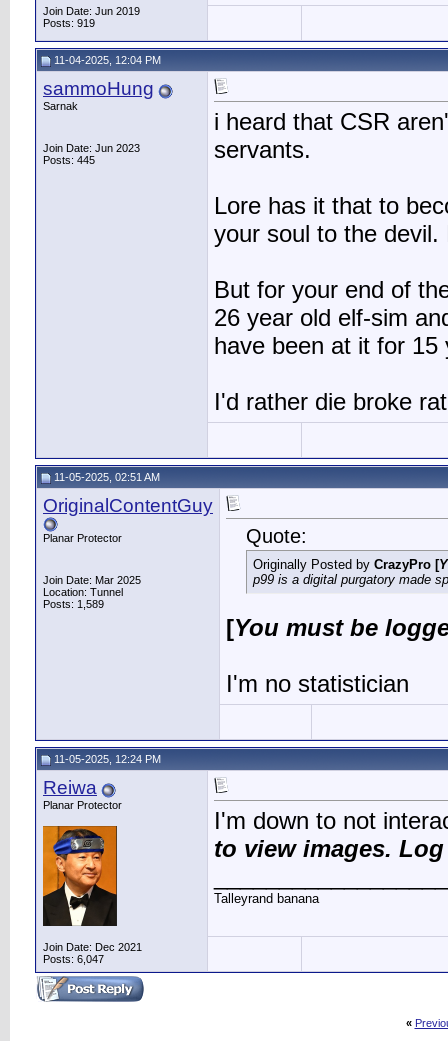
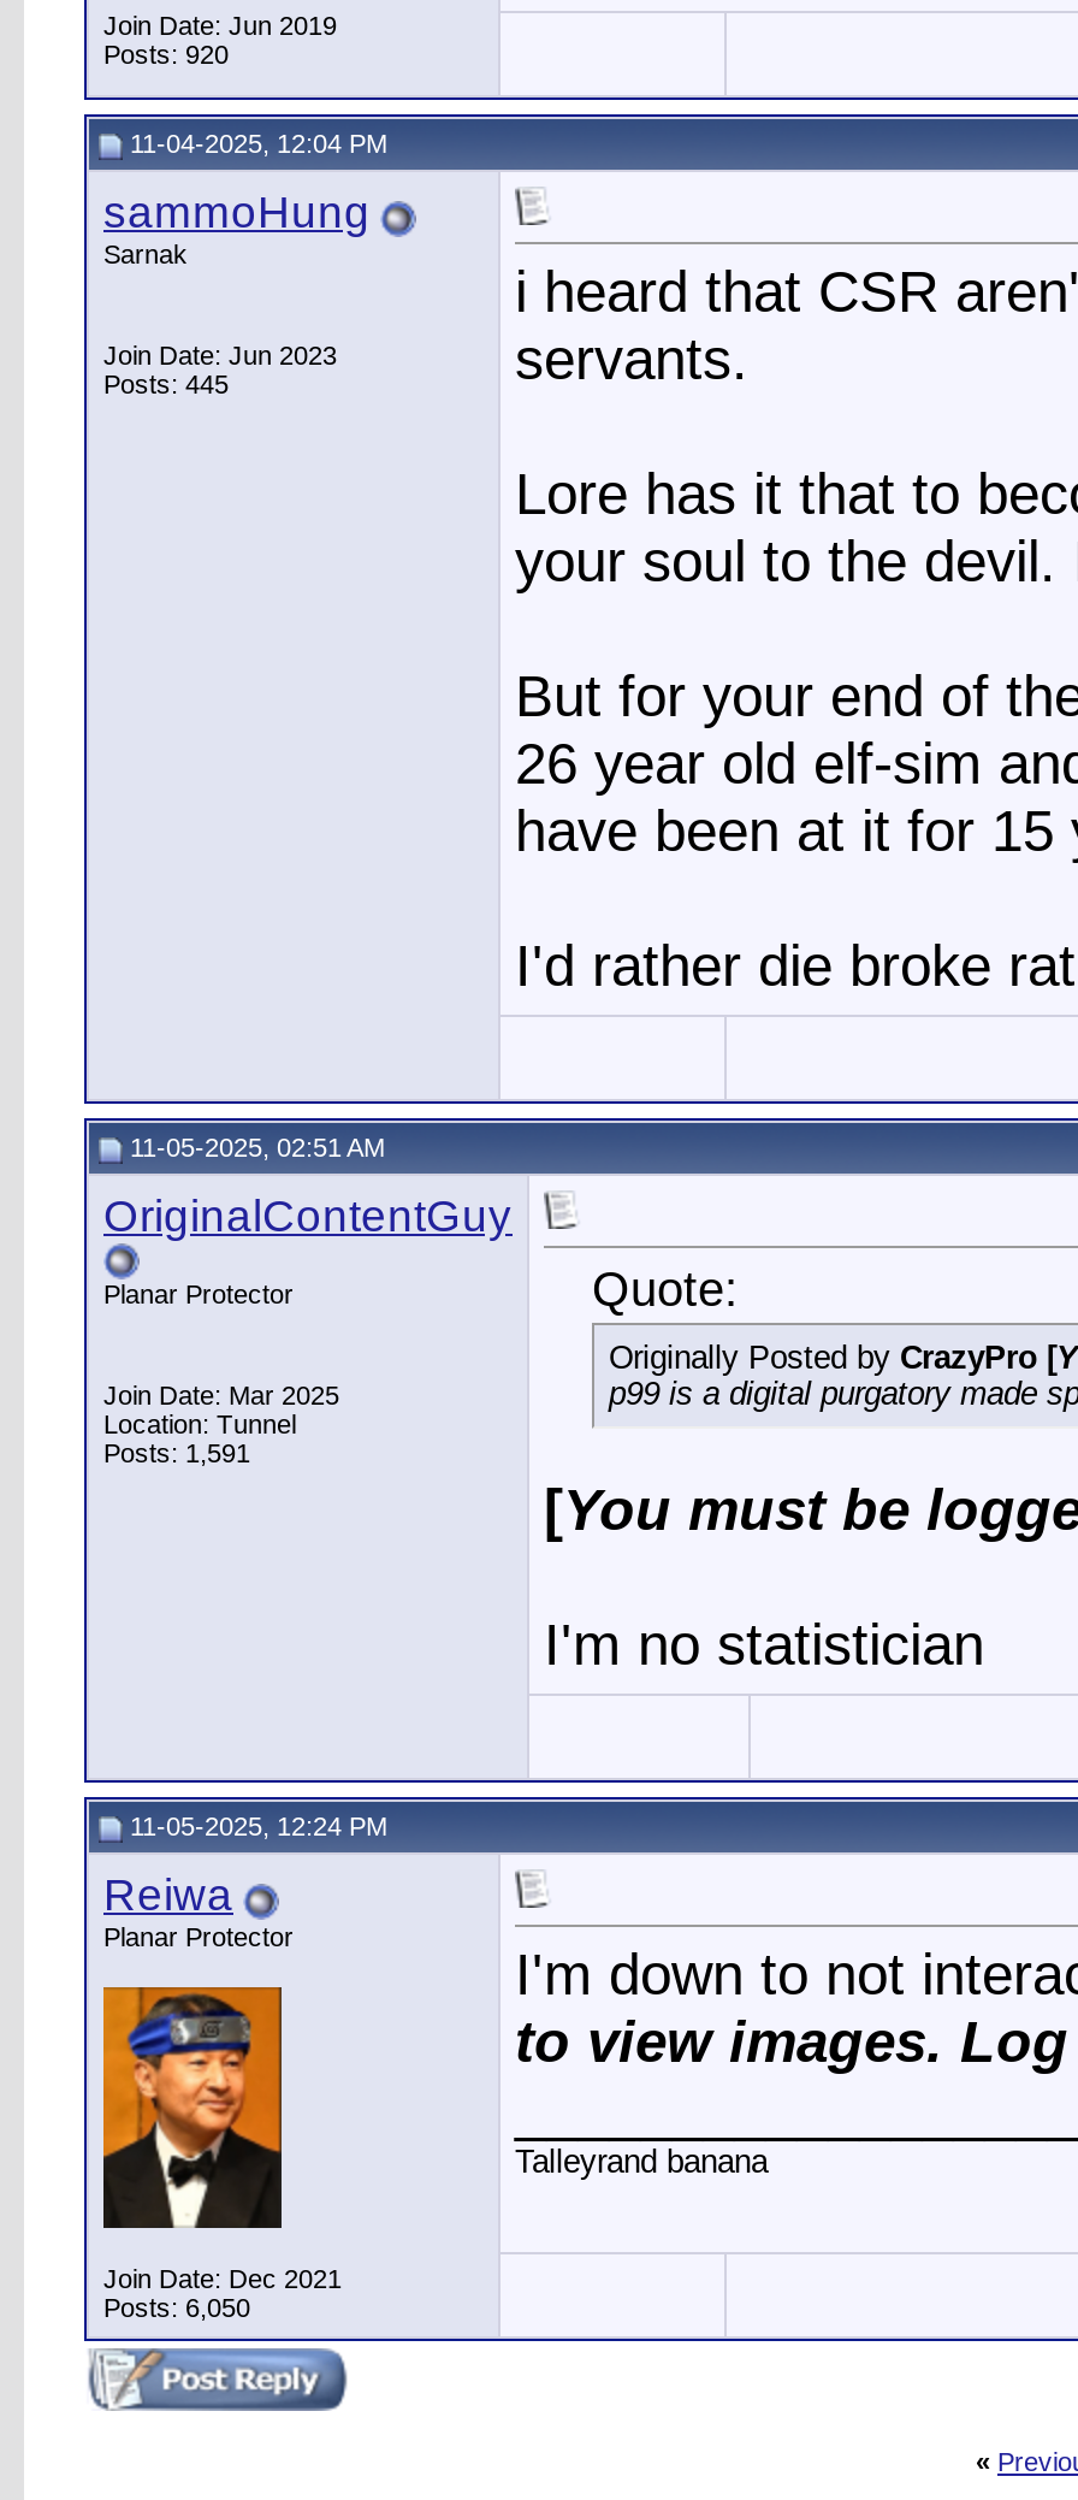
- Posts: 919
+ Posts: 920

- Posts: 1,589
+ Posts: 1,591

- Posts: 6,047
+ Posts: 6,050
